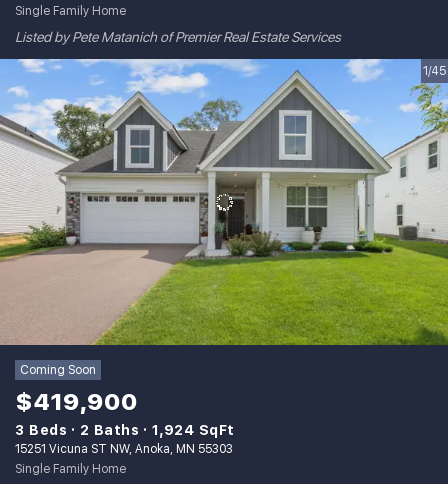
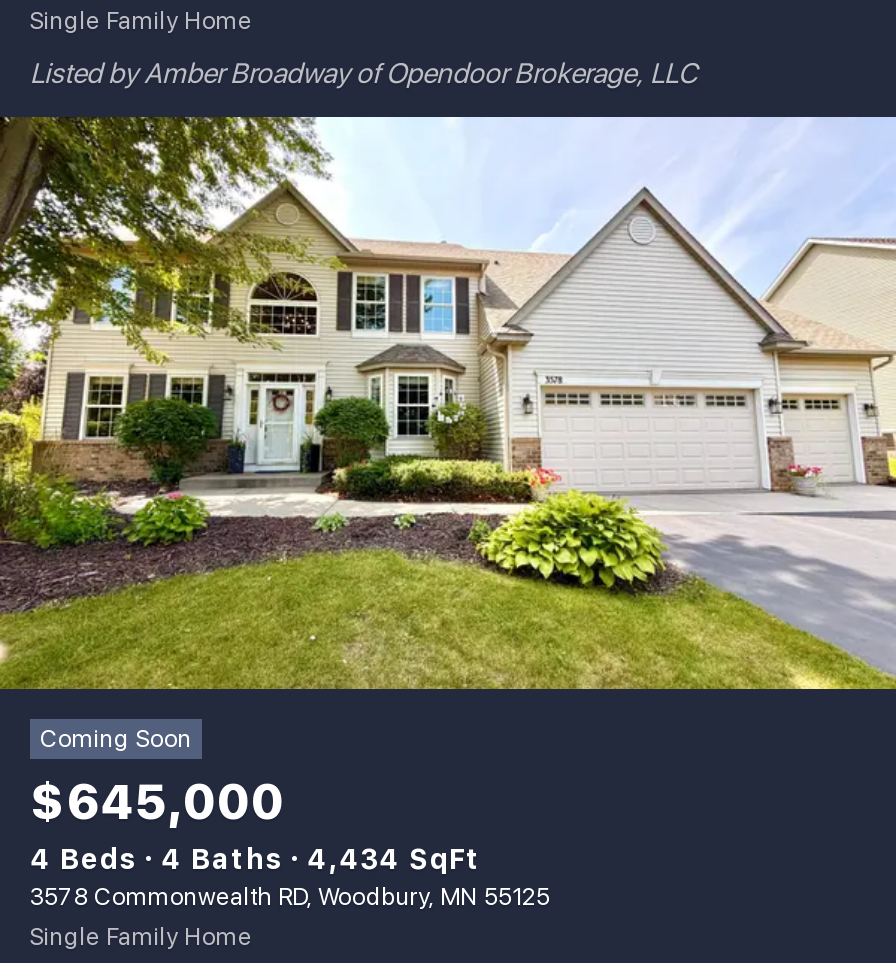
- Listed by Pete Matanich of Premier Real Estate Services
- 1/45
+ Listed by Amber Broadway of Opendoor Brokerage, LLC

- [image]
+ [image]

- $419,900
- 3 Beds
- 2 Baths
- 1,924 SqFt
- 15251 Vicuna ST NW, Anoka, MN 55303
+ $645,000
+ 4 Beds
+ 4 Baths
+ 4,434 SqFt
+ 3578 Commonwealth RD, Woodbury, MN 55125
